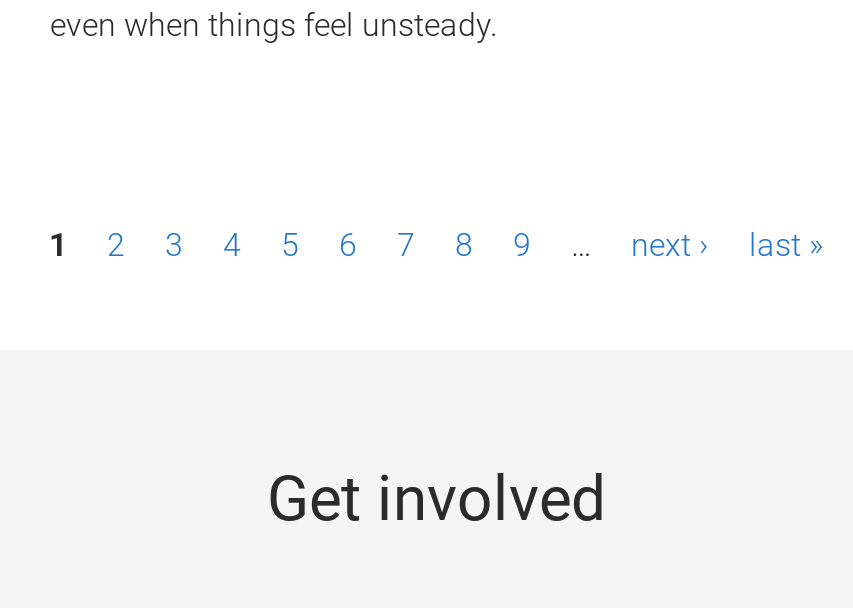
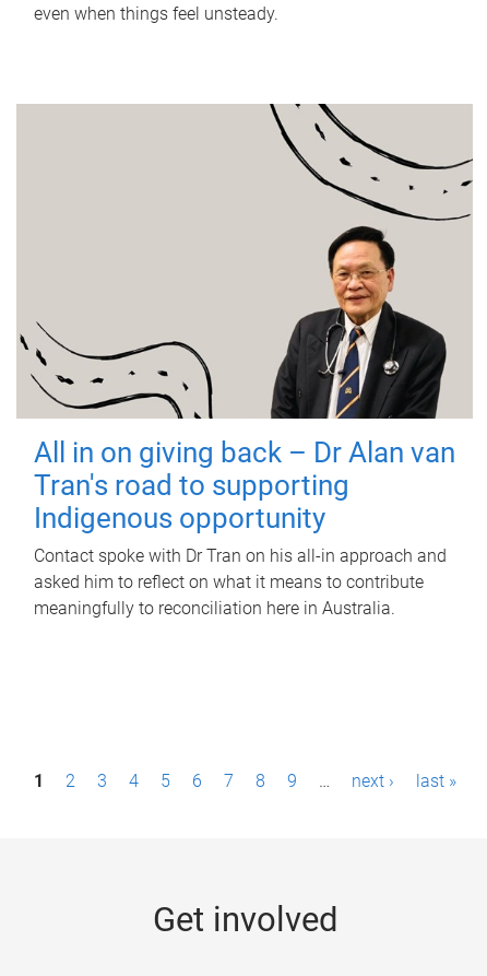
+ [image]
+ All in on giving back – Dr Alan van
+ Tran's road to supporting
+ Indigenous opportunity
+ Contact spoke with Dr Tran on his all-in approach and
+ asked him to reflect on what it means to contribute
+ meaningfully to reconciliation here in Australia.
